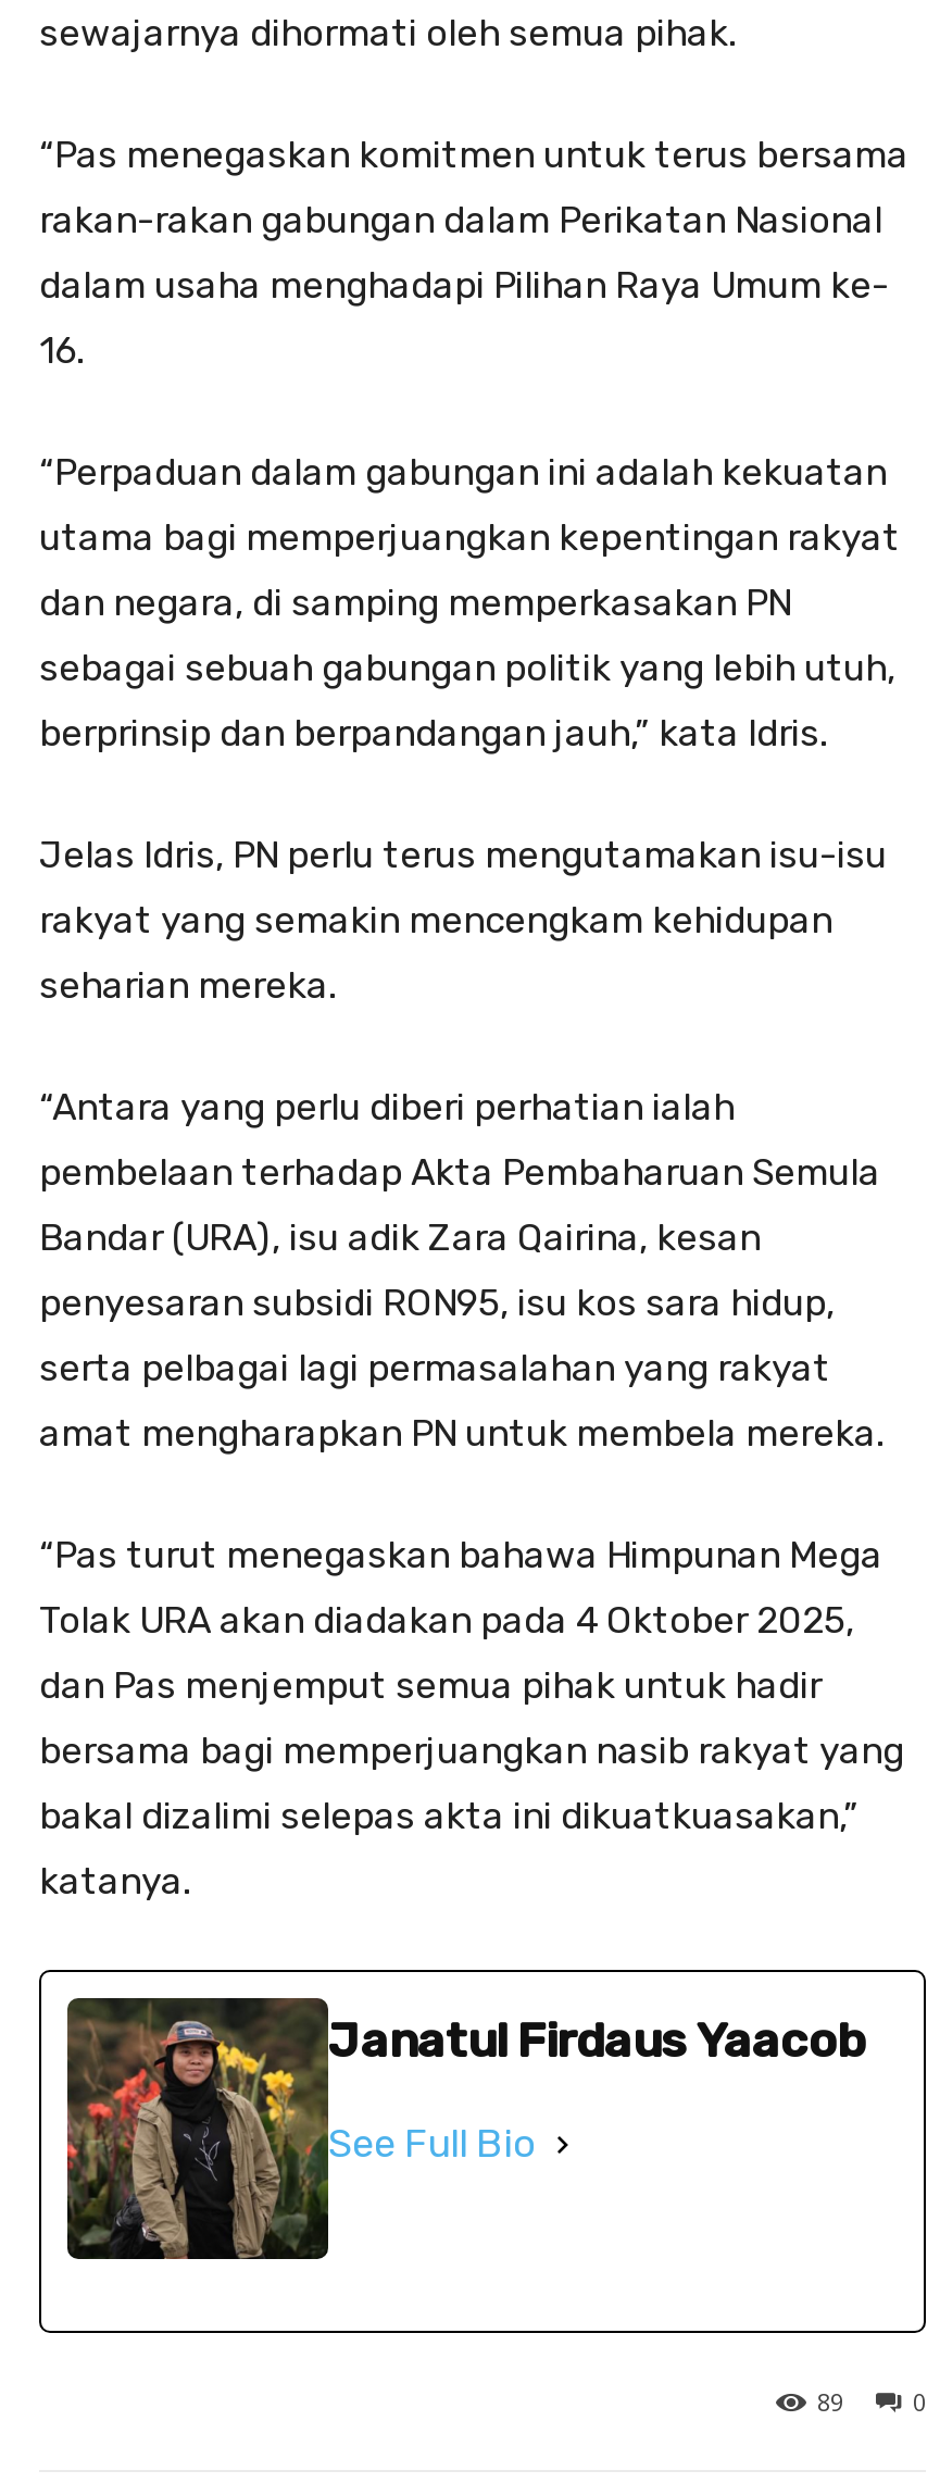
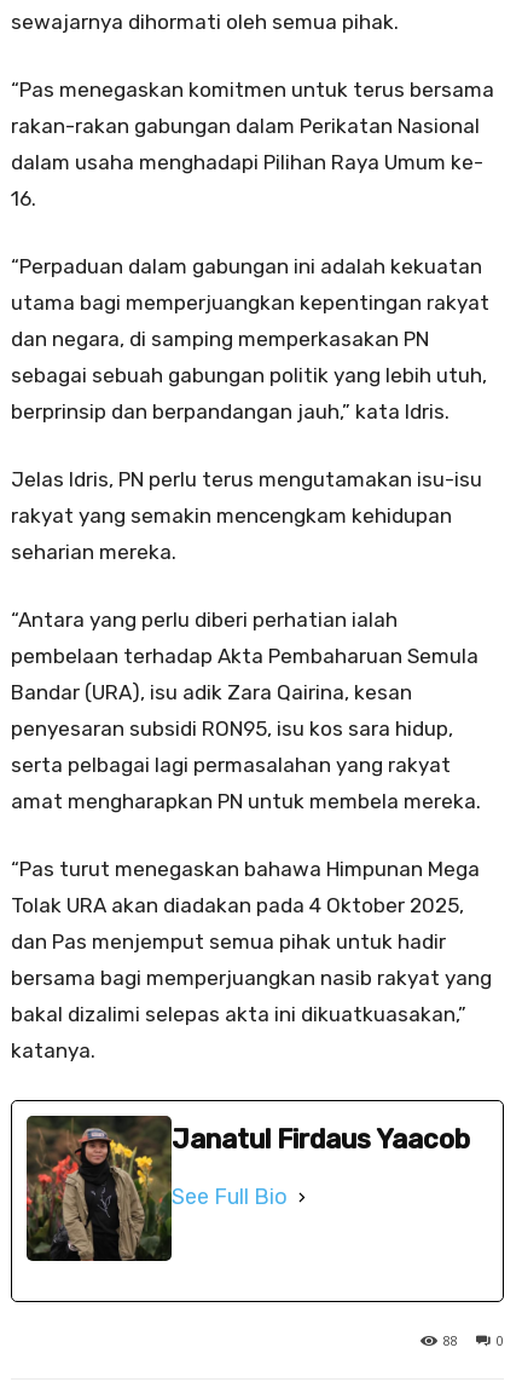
- 89
+ 88
